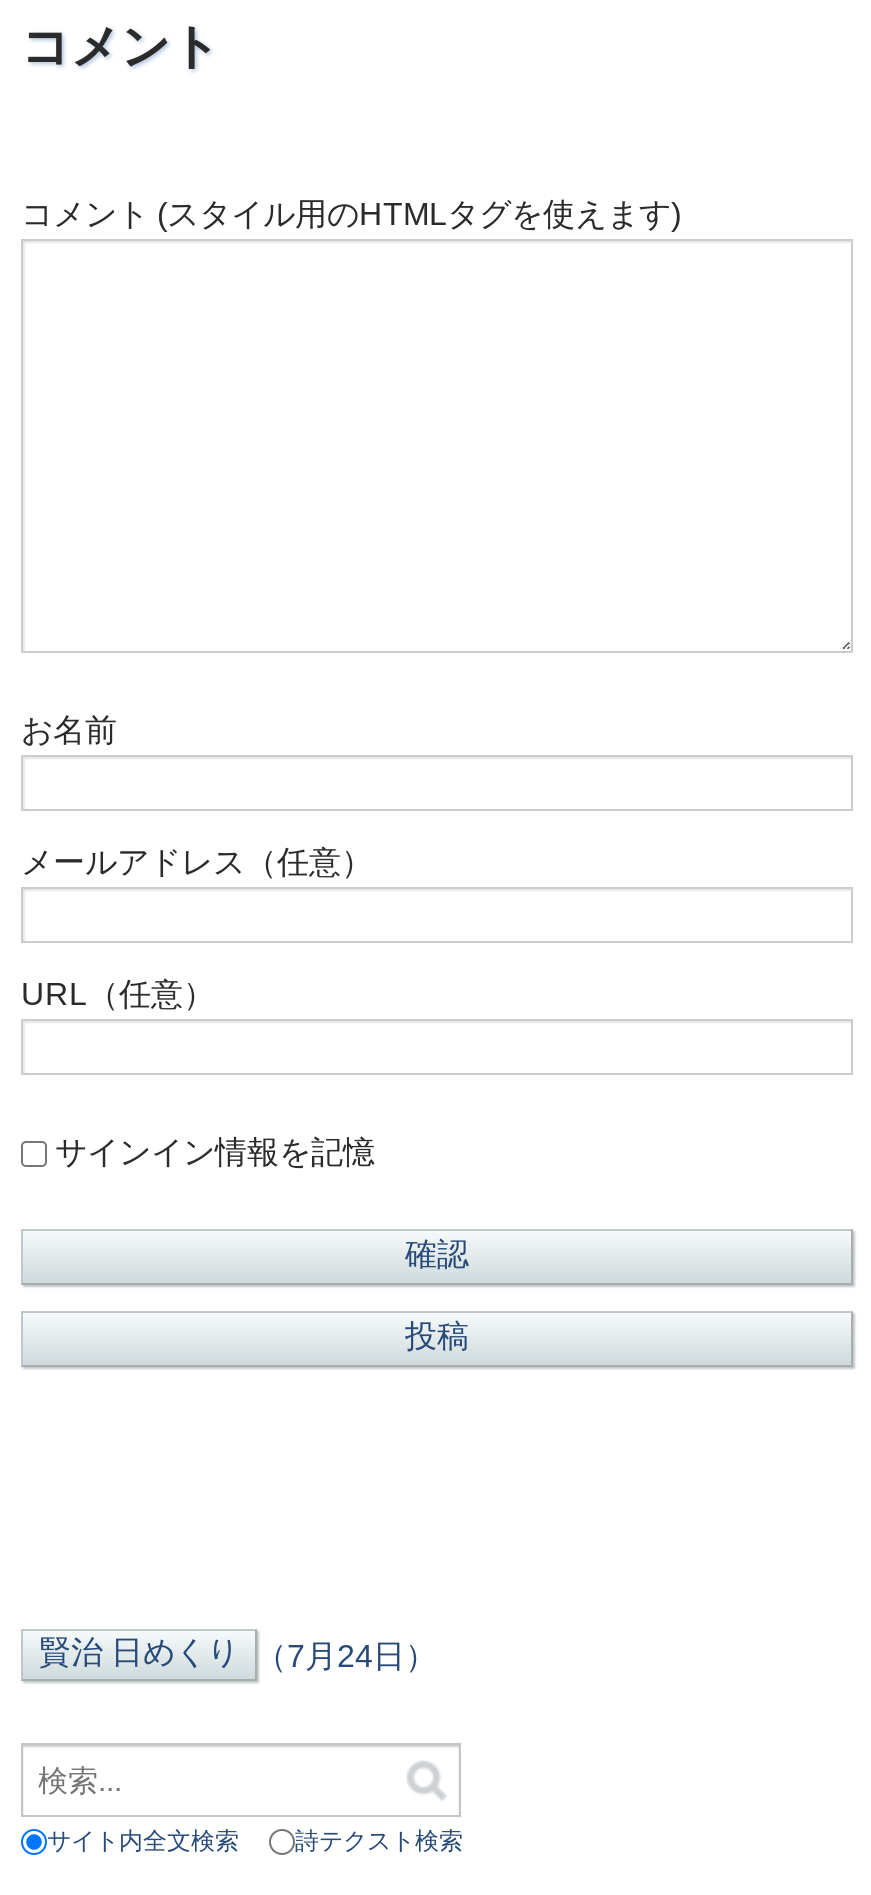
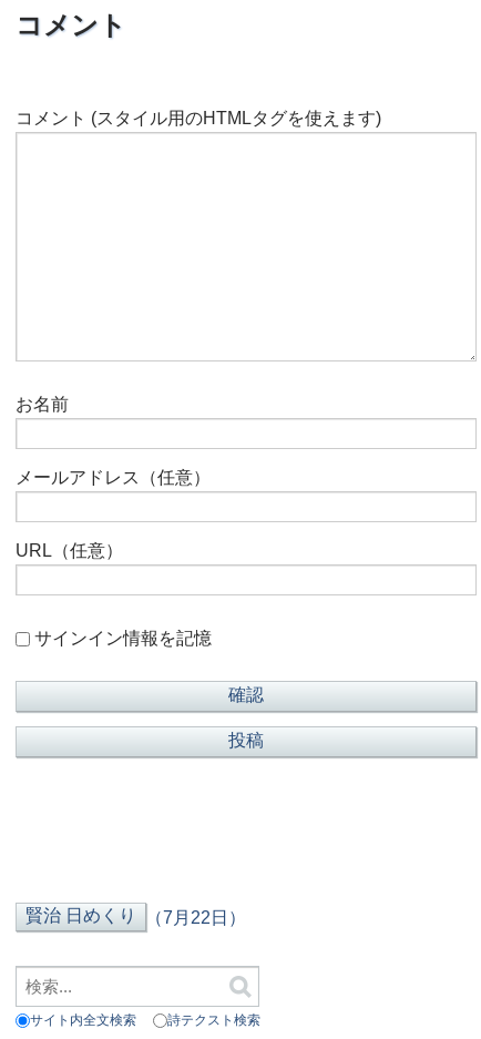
- （7月24日）
+ （7月22日）
